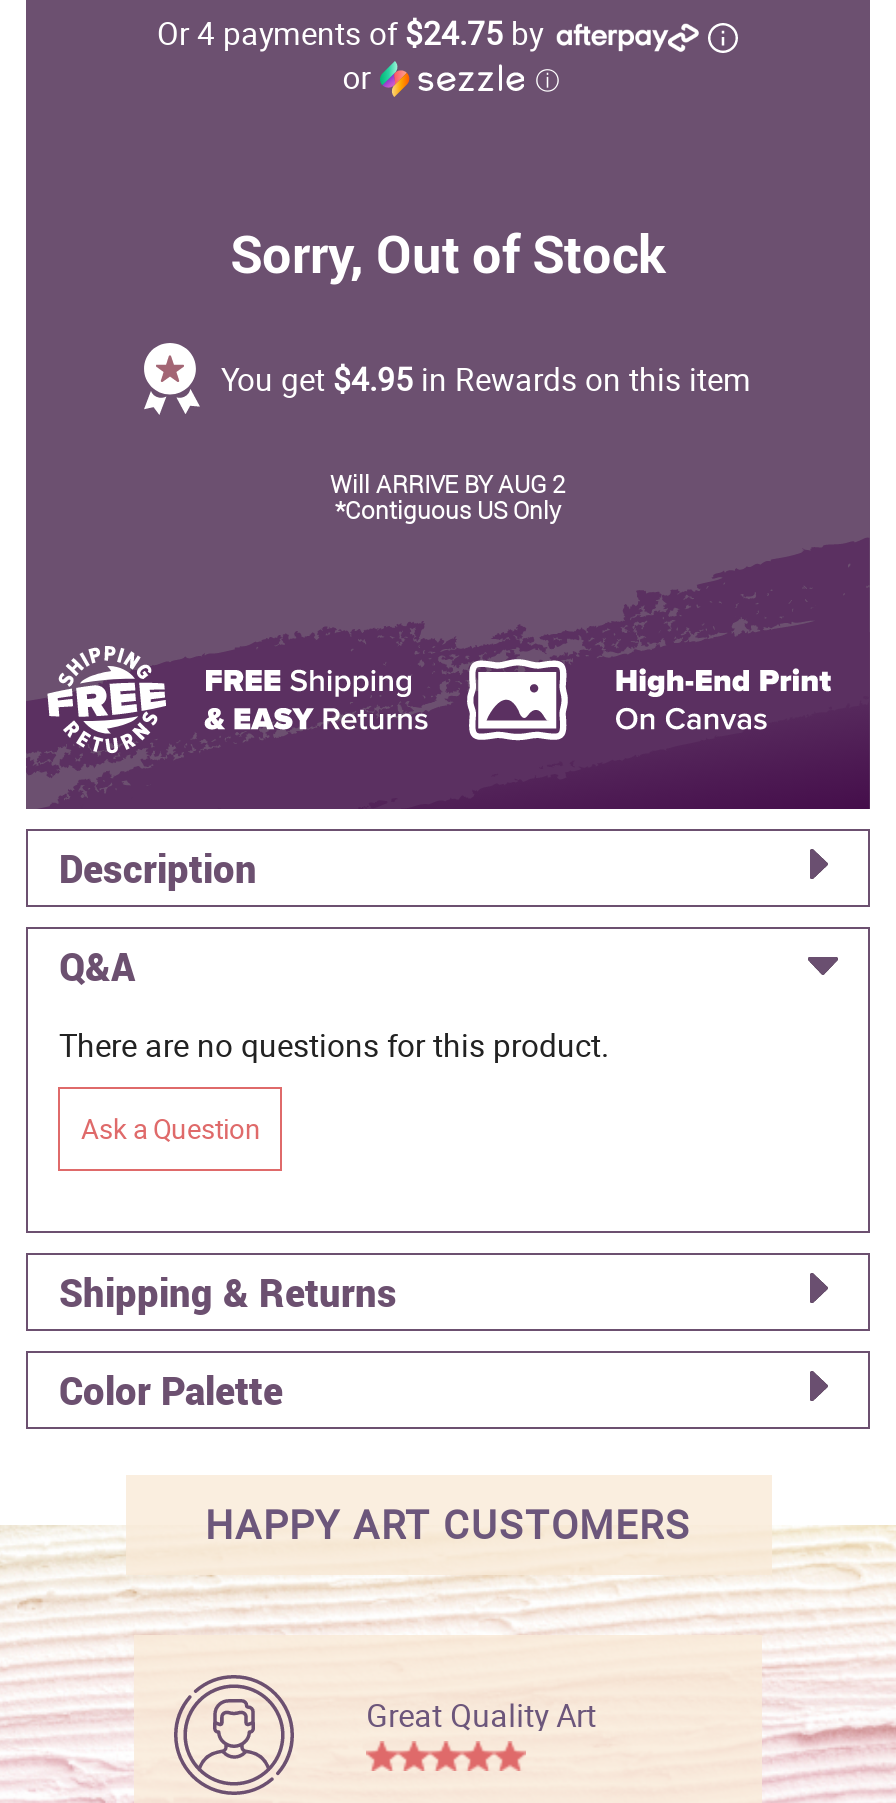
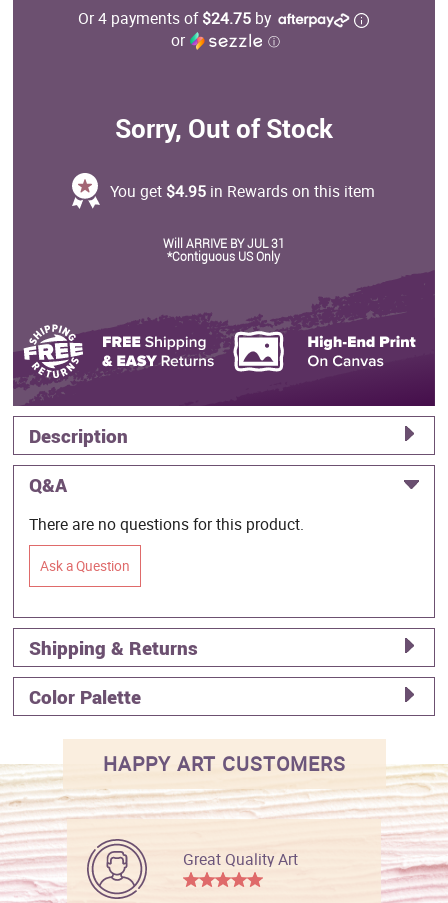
- Will ARRIVE BY AUG 2
+ Will ARRIVE BY JUL 31
